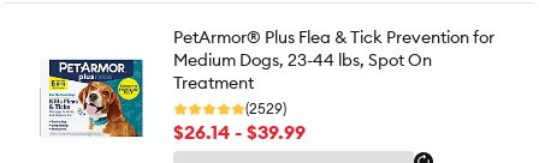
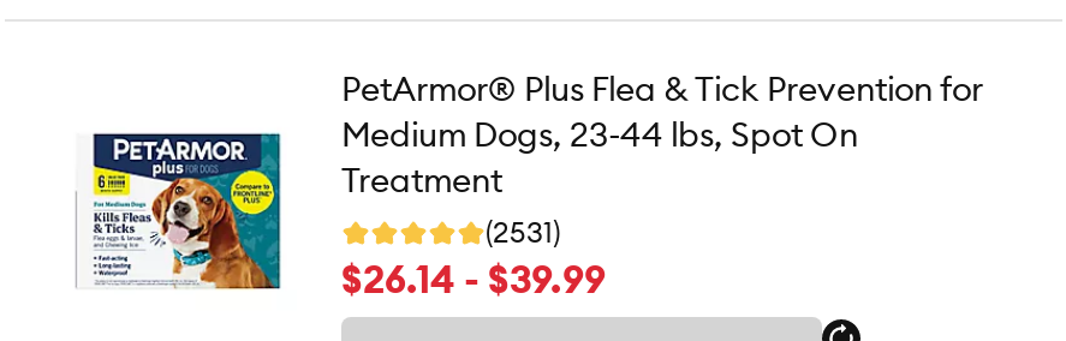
- (2529)
+ (2531)
